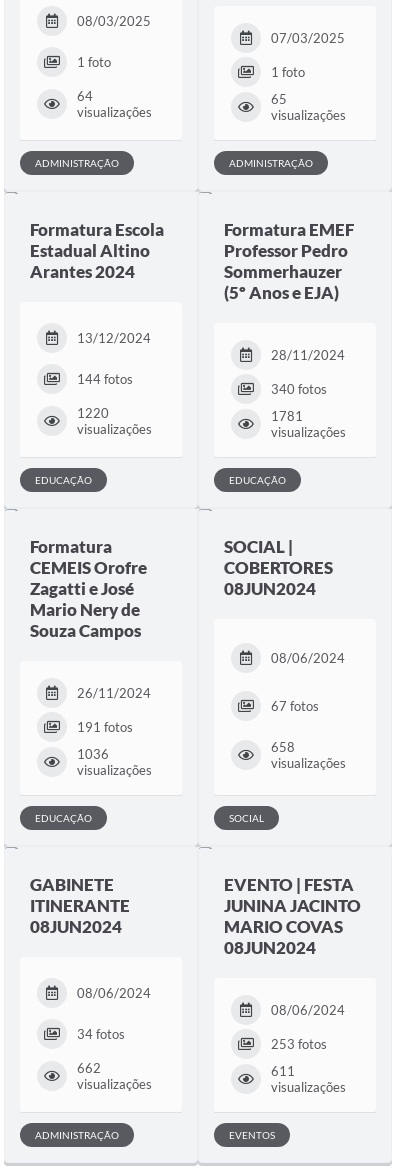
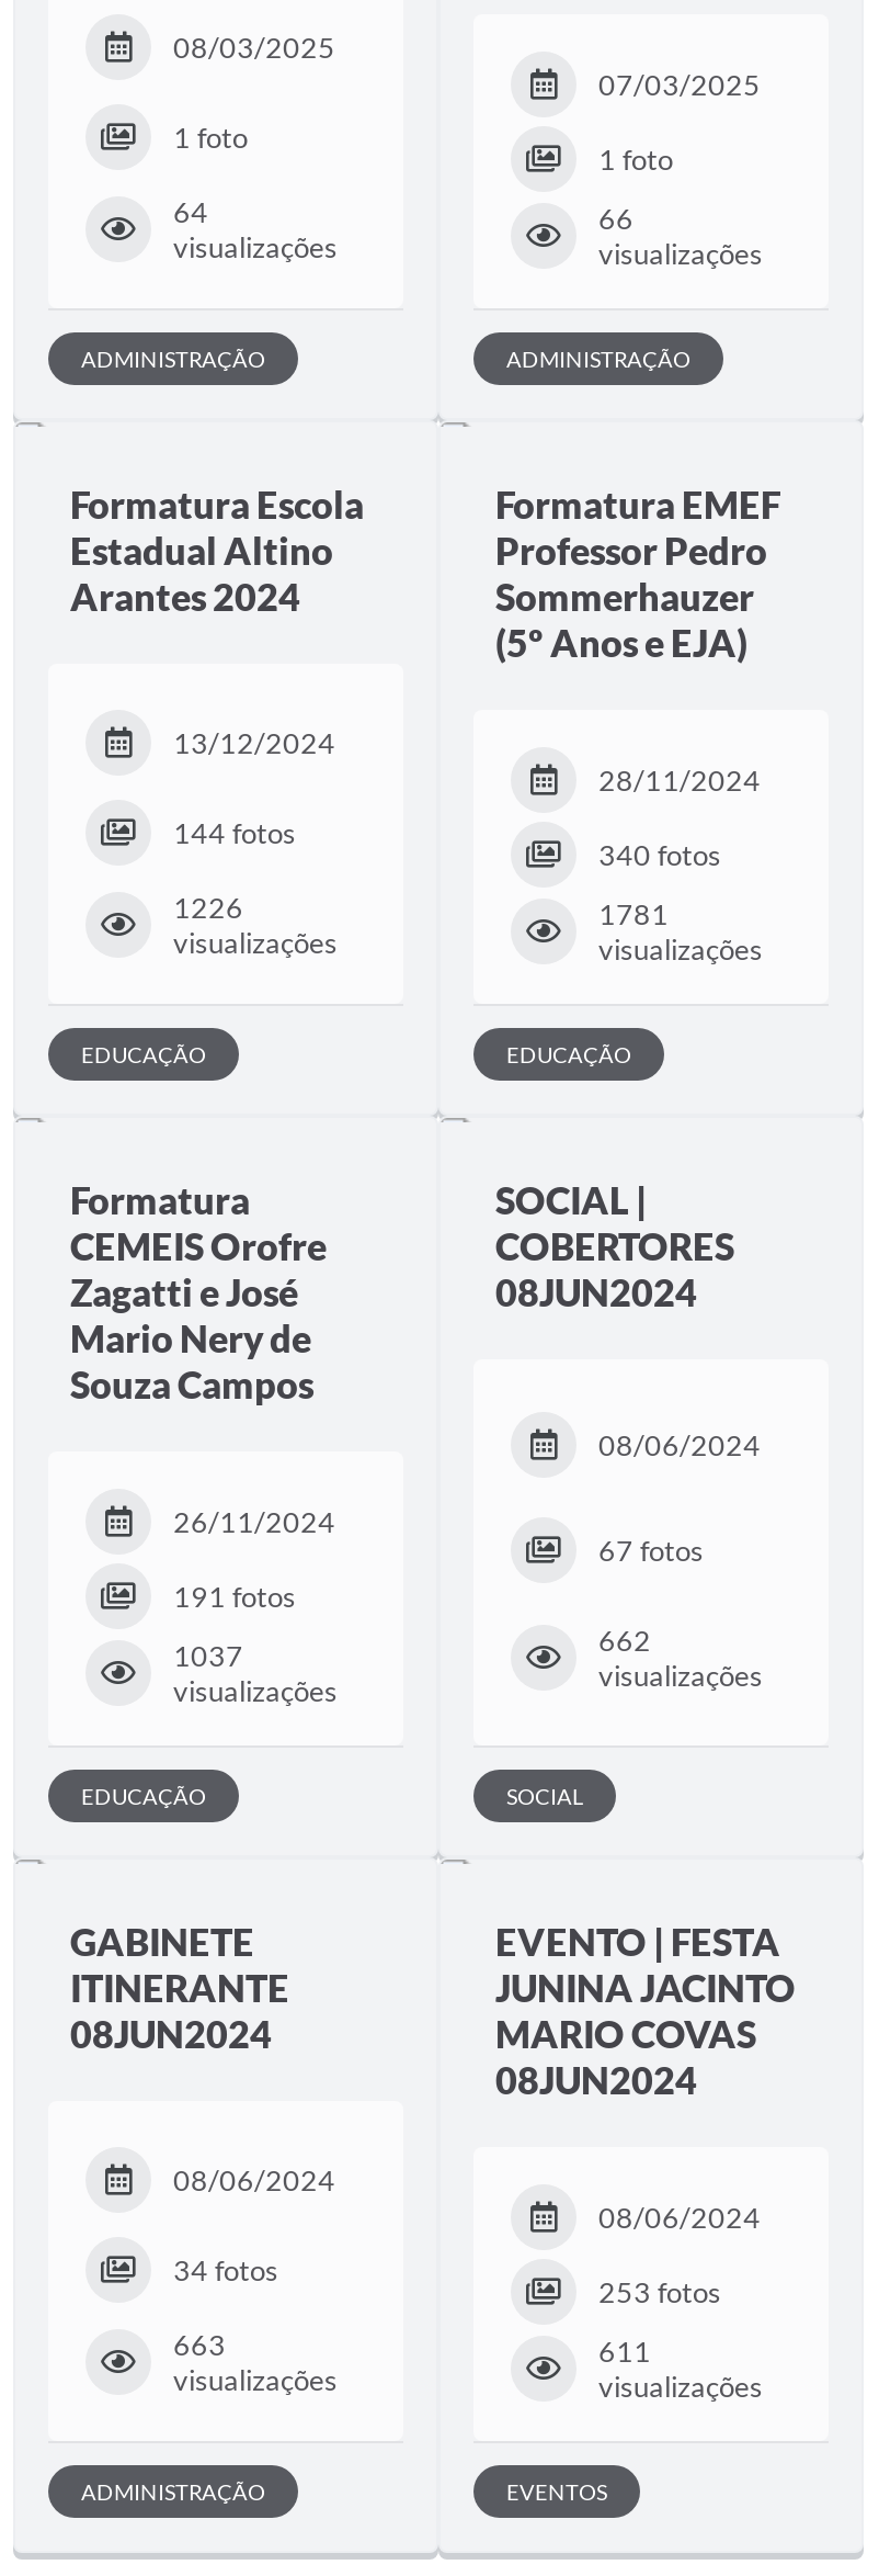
- 65
+ 66

- 1220
+ 1226

- 658
+ 662

- 1036
+ 1037

- 662
+ 663
